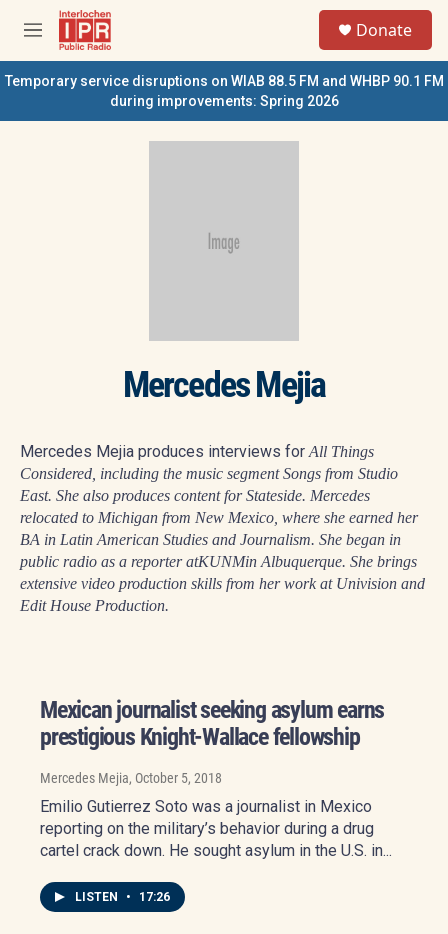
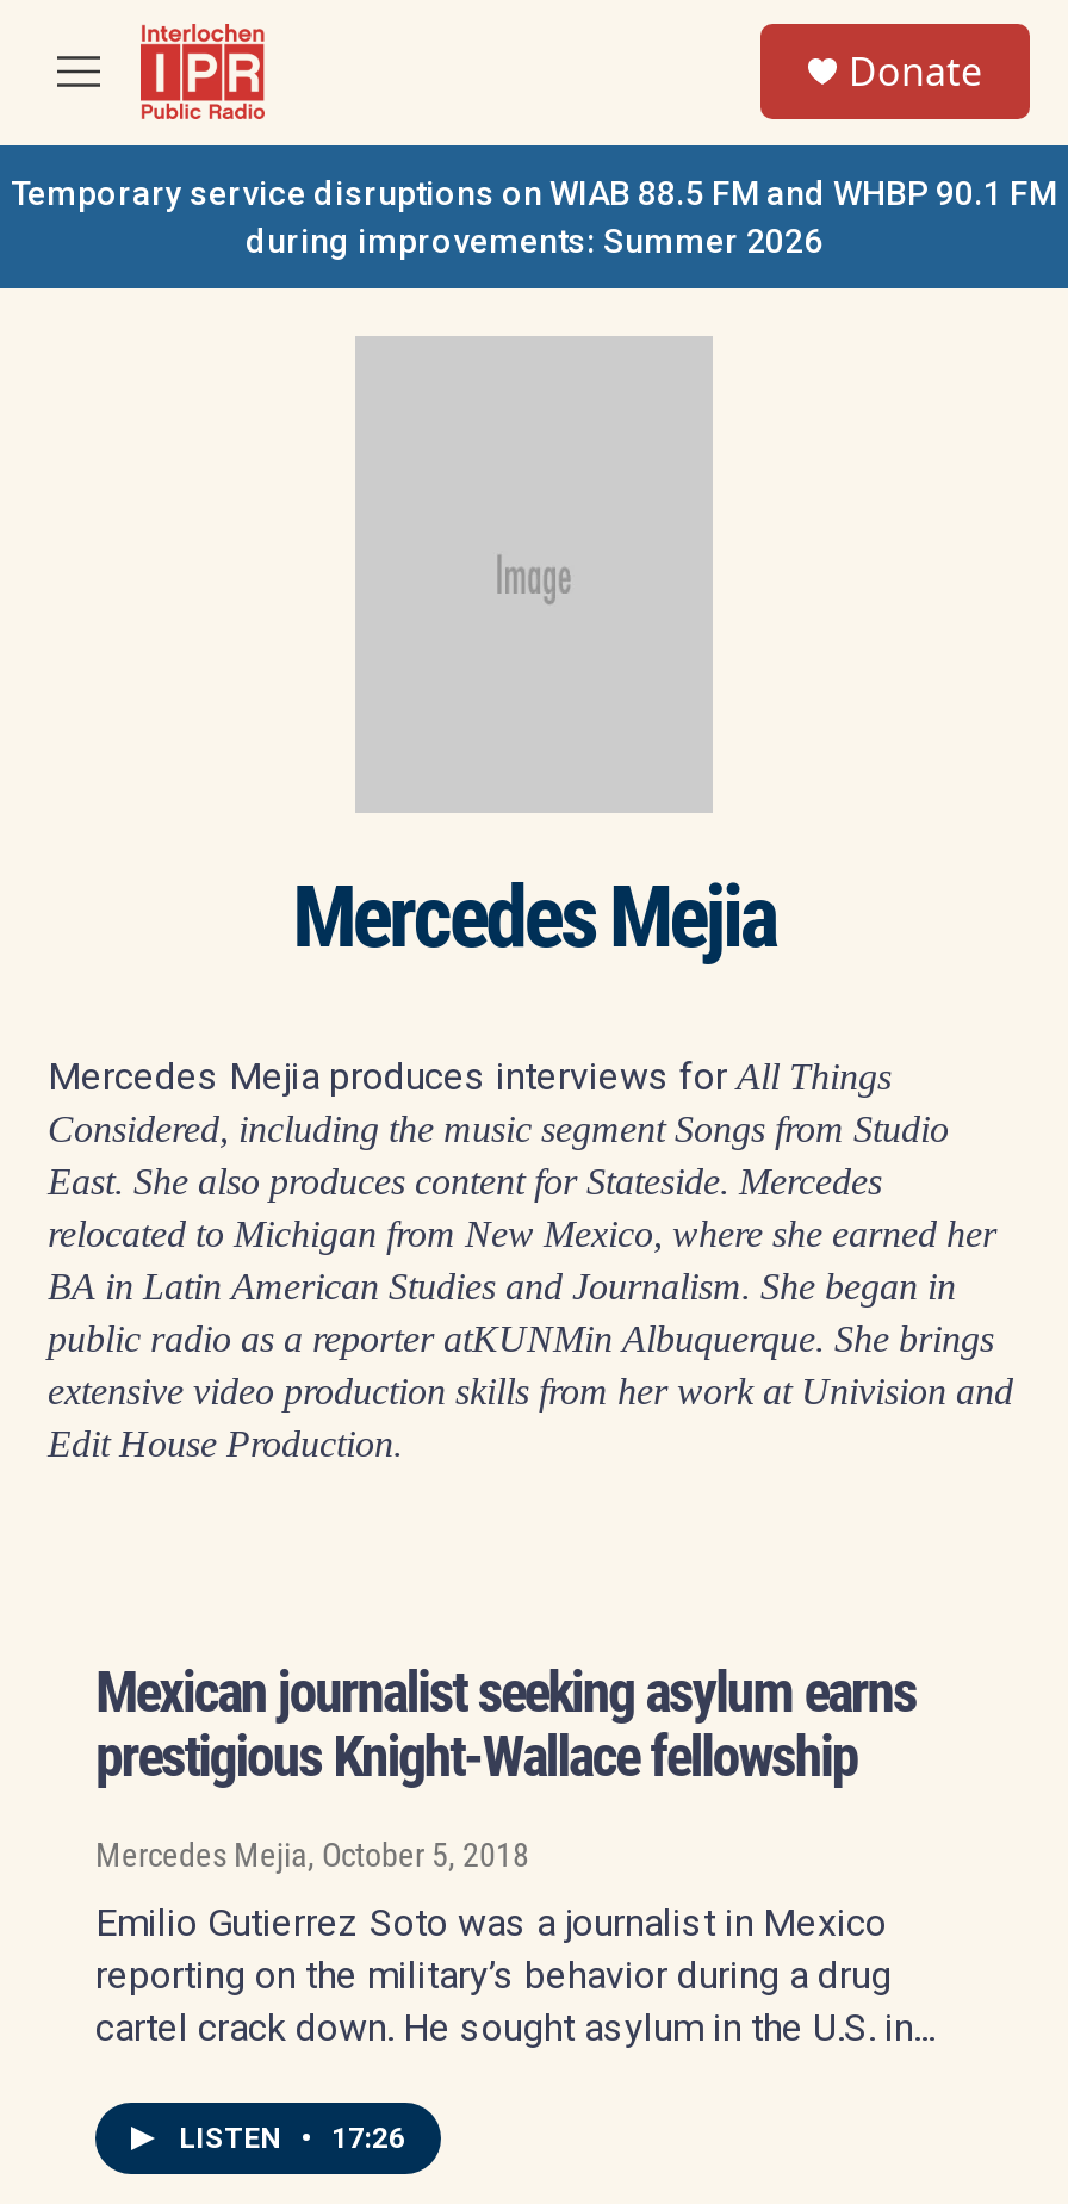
- during improvements: Spring 2026
+ during improvements: Summer 2026
